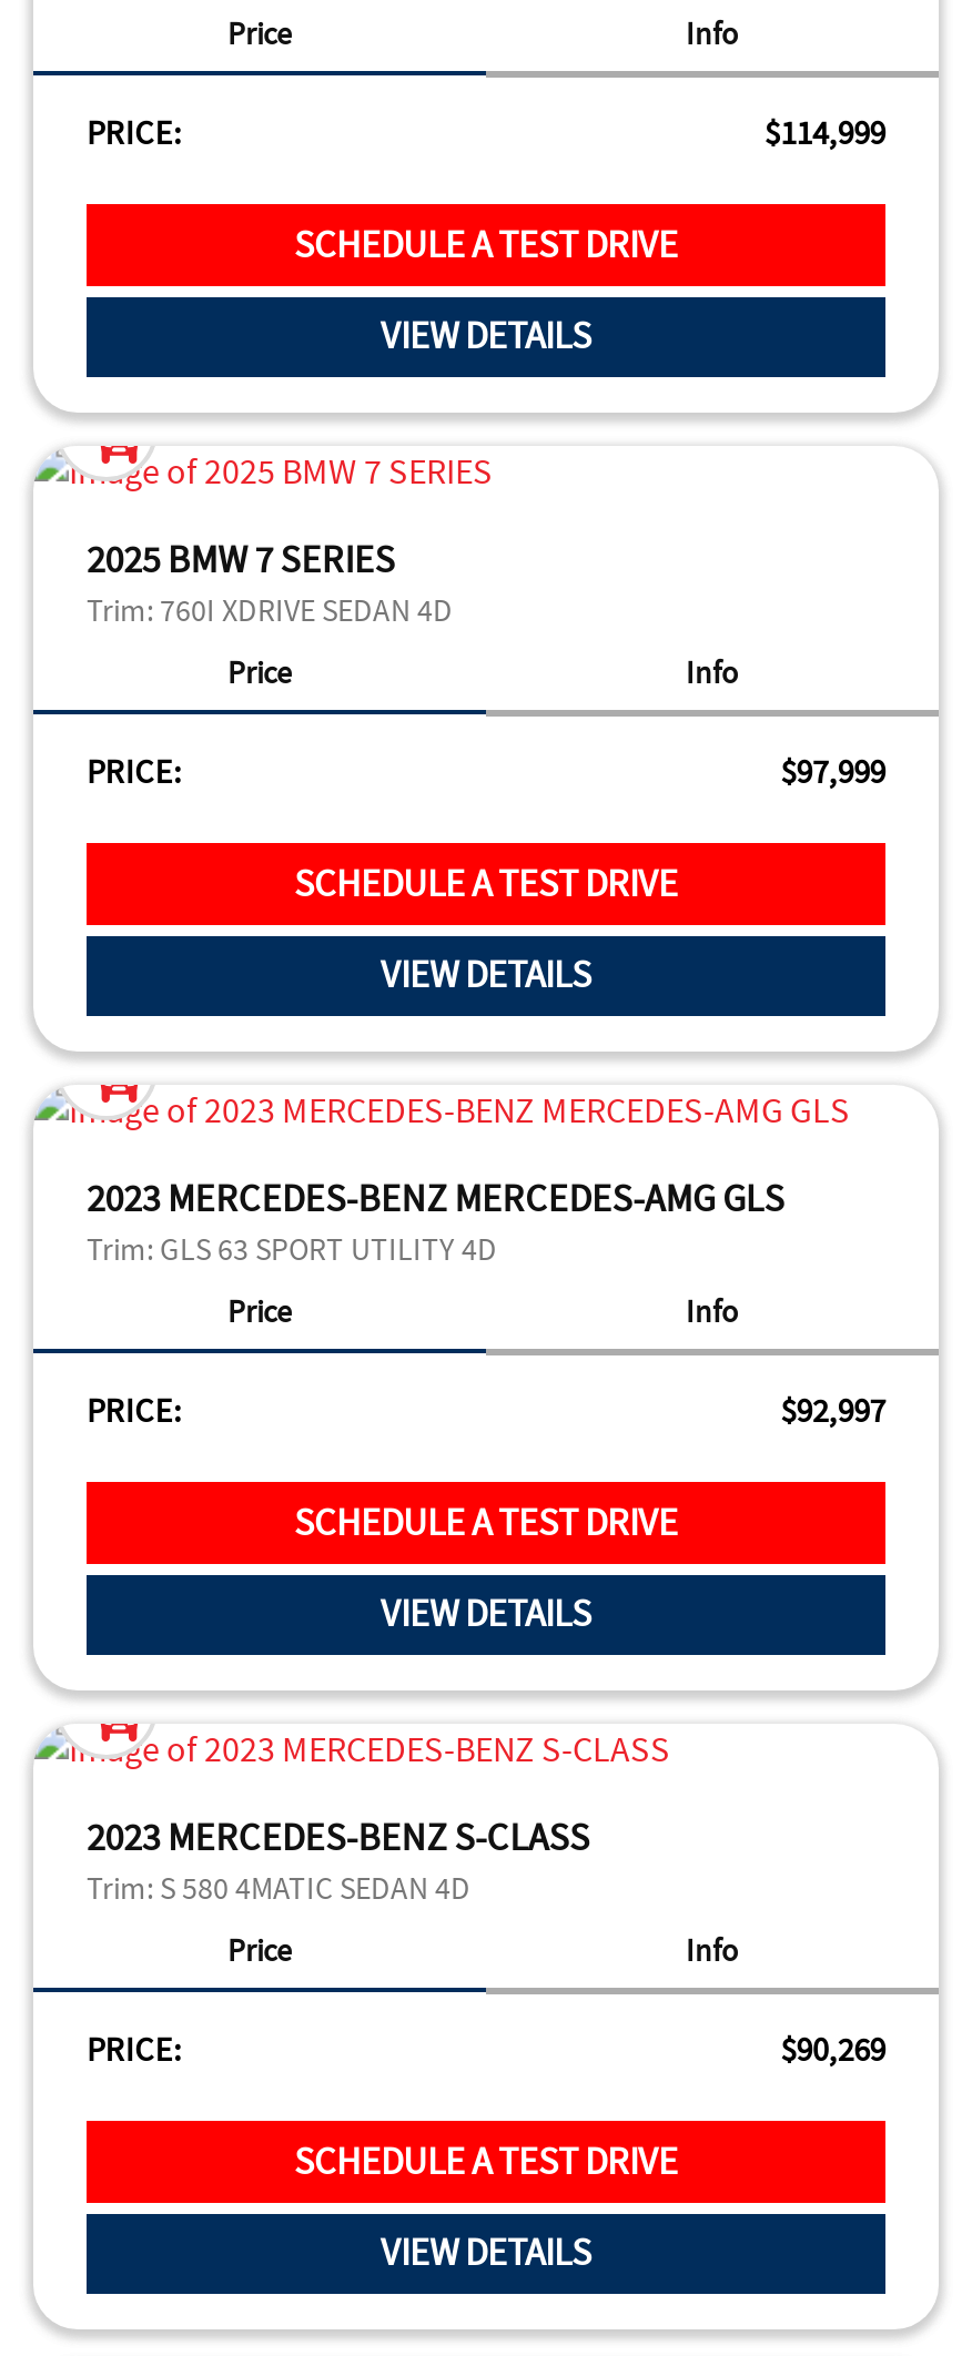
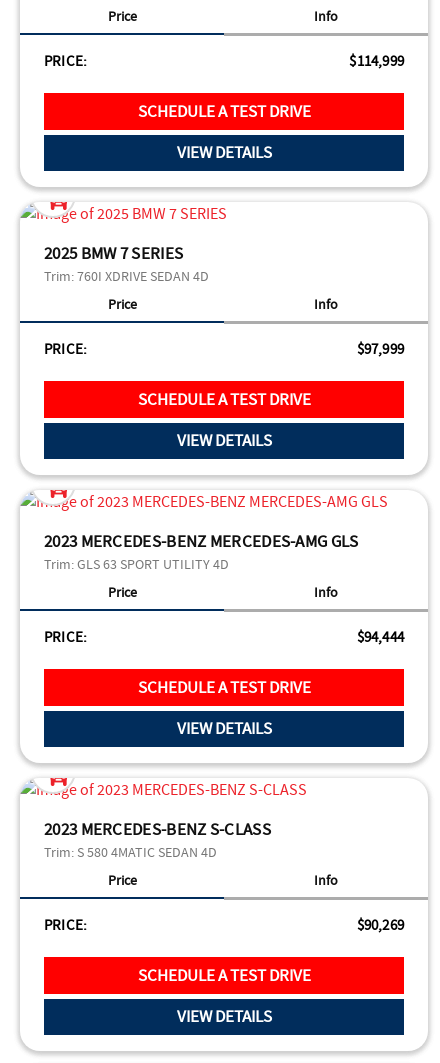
- $92,997
+ $94,444
